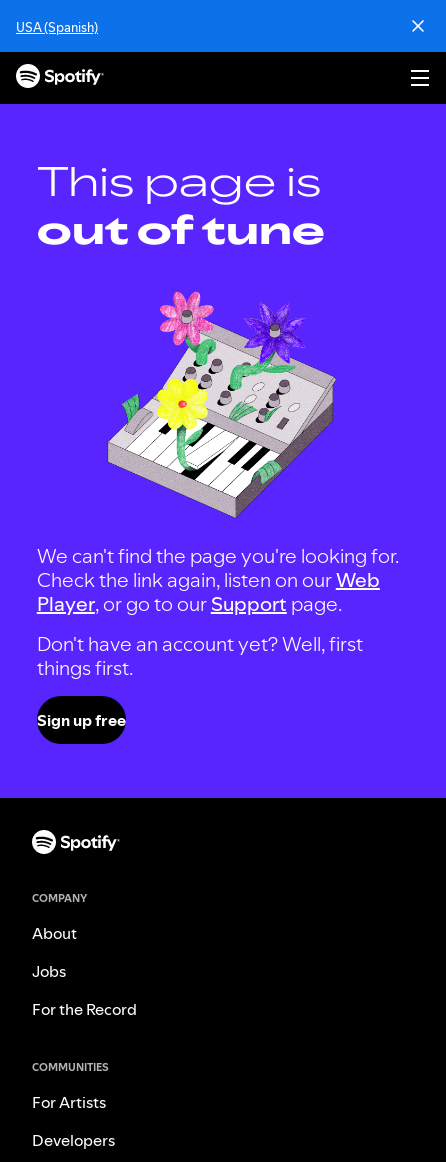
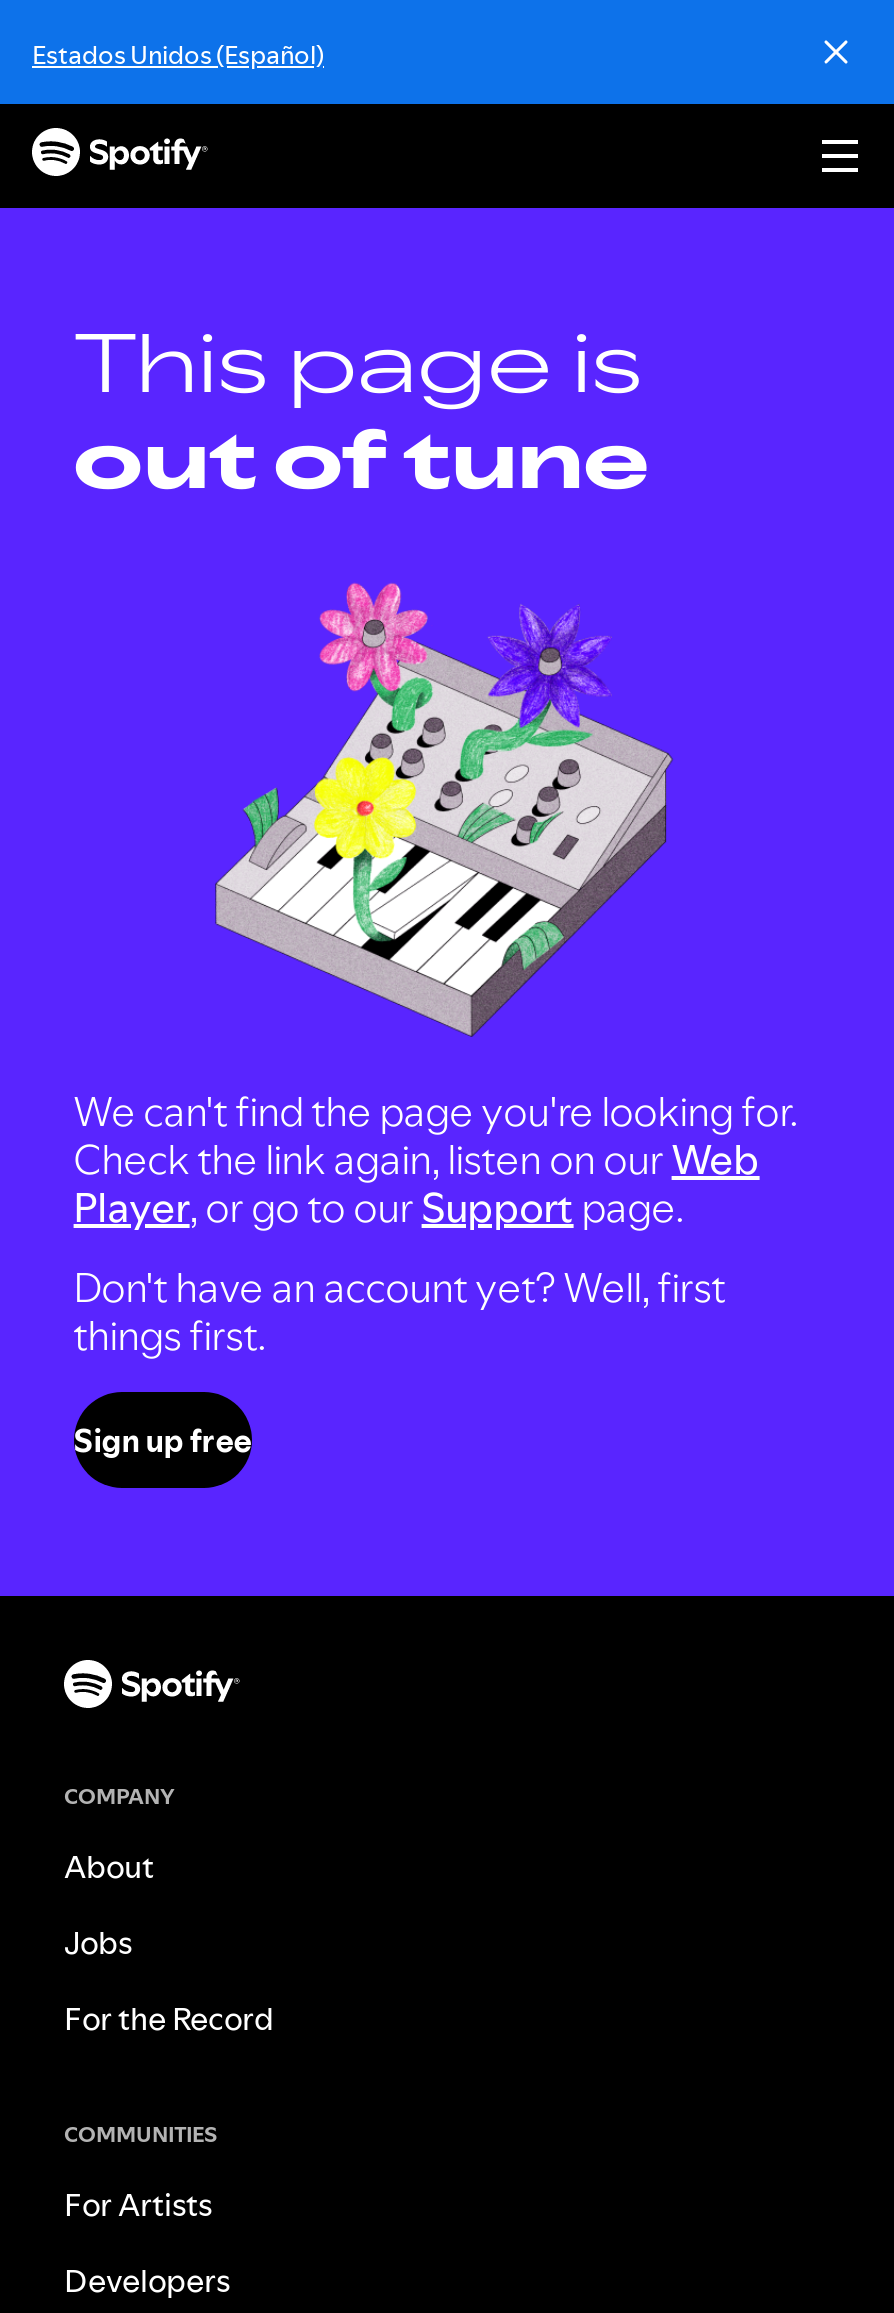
- USA (Spanish)
+ Estados Unidos (Español)
